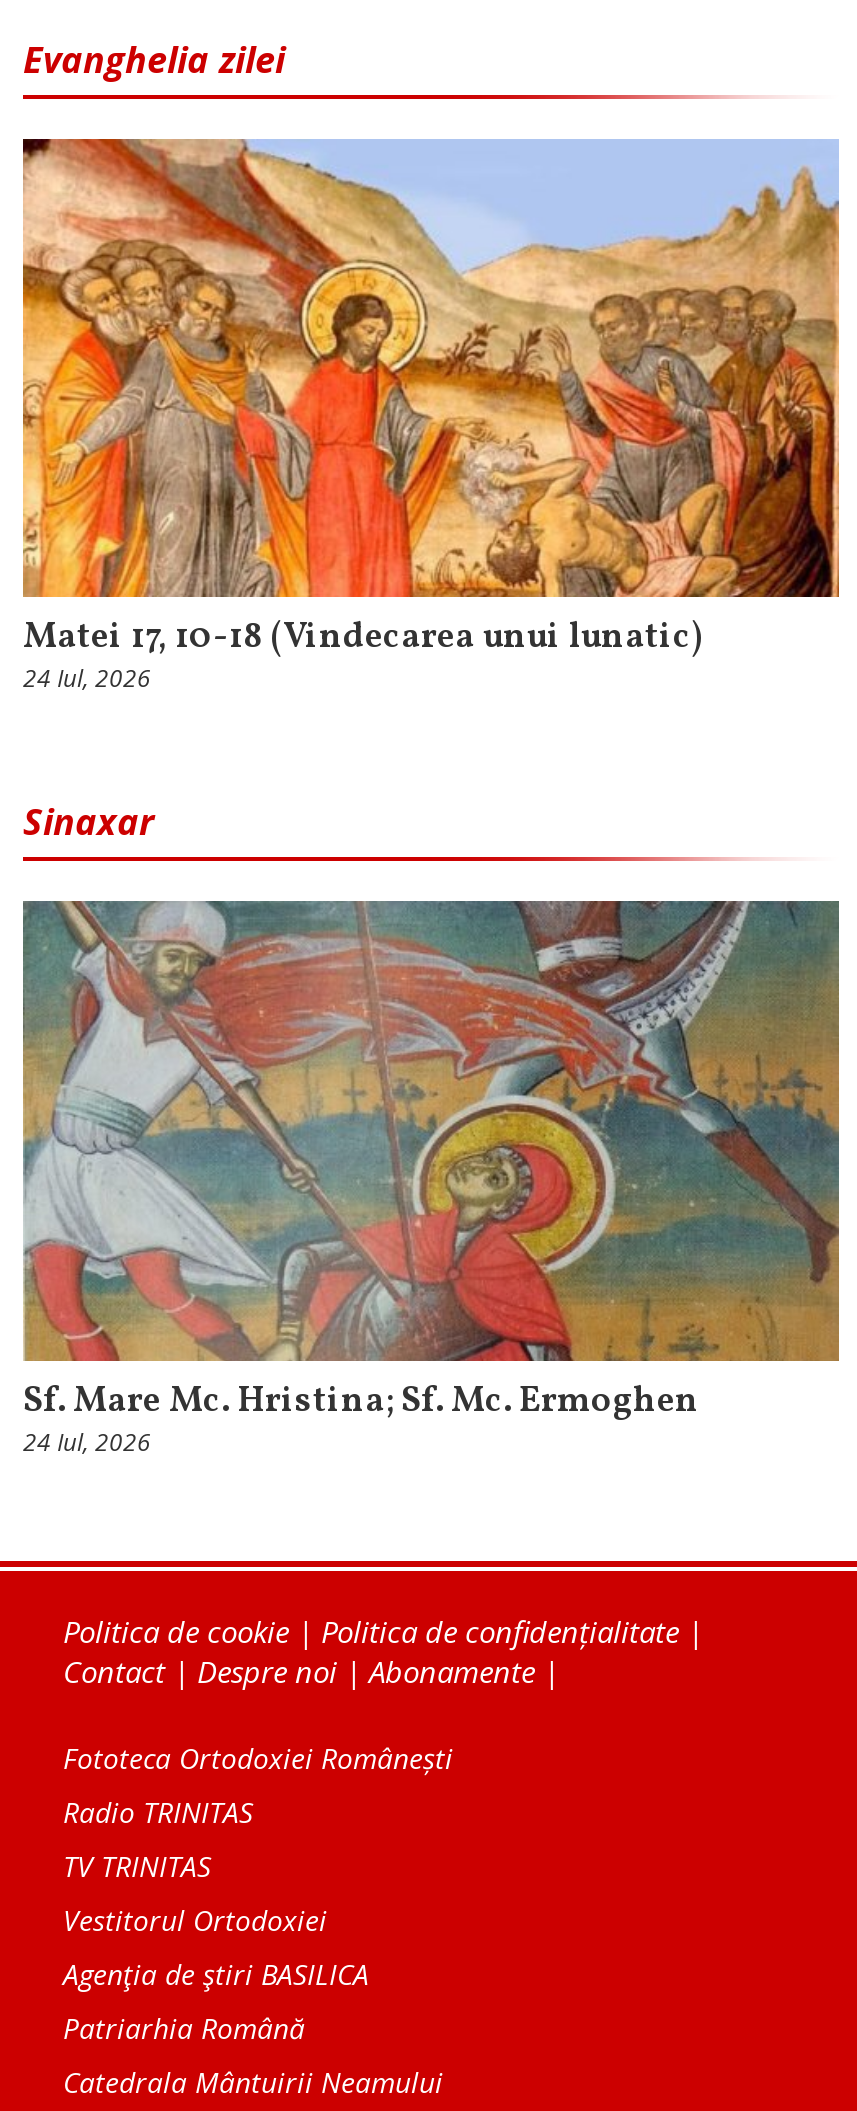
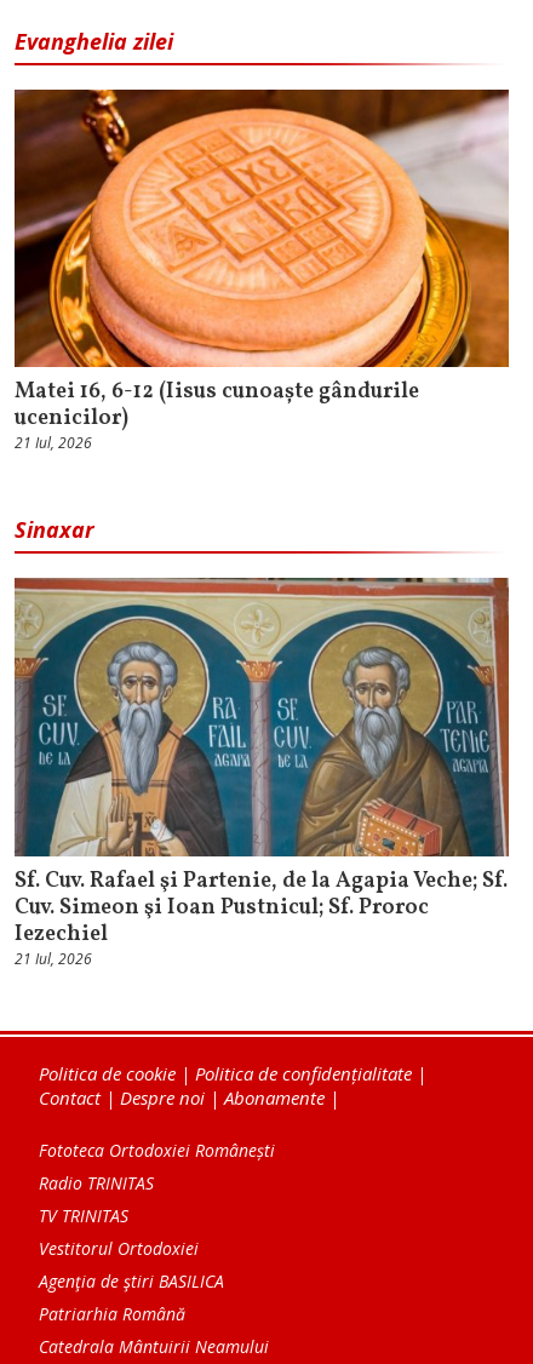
- [image]
- Matei 17, 10-18 (Vindecarea unui lunatic)
- 24 Iul, 2026
+ [image]
+ Matei 16, 6-12 (Iisus cunoaște gândurile
+ ucenicilor)
+ 21 Iul, 2026

- [image]
+ [image]

- Sf. Mare Mc. Hristina; Sf. Mc. Ermoghen
- 24 Iul, 2026
+ Sf. Cuv. Rafael şi Partenie, de la Agapia Veche; Sf.
+ Cuv. Simeon şi Ioan Pustnicul; Sf. Proroc
+ Iezechiel
+ 21 Iul, 2026
